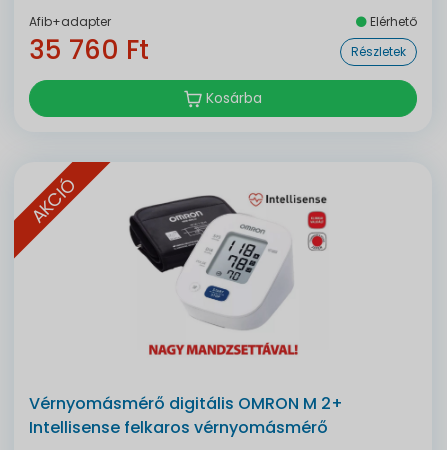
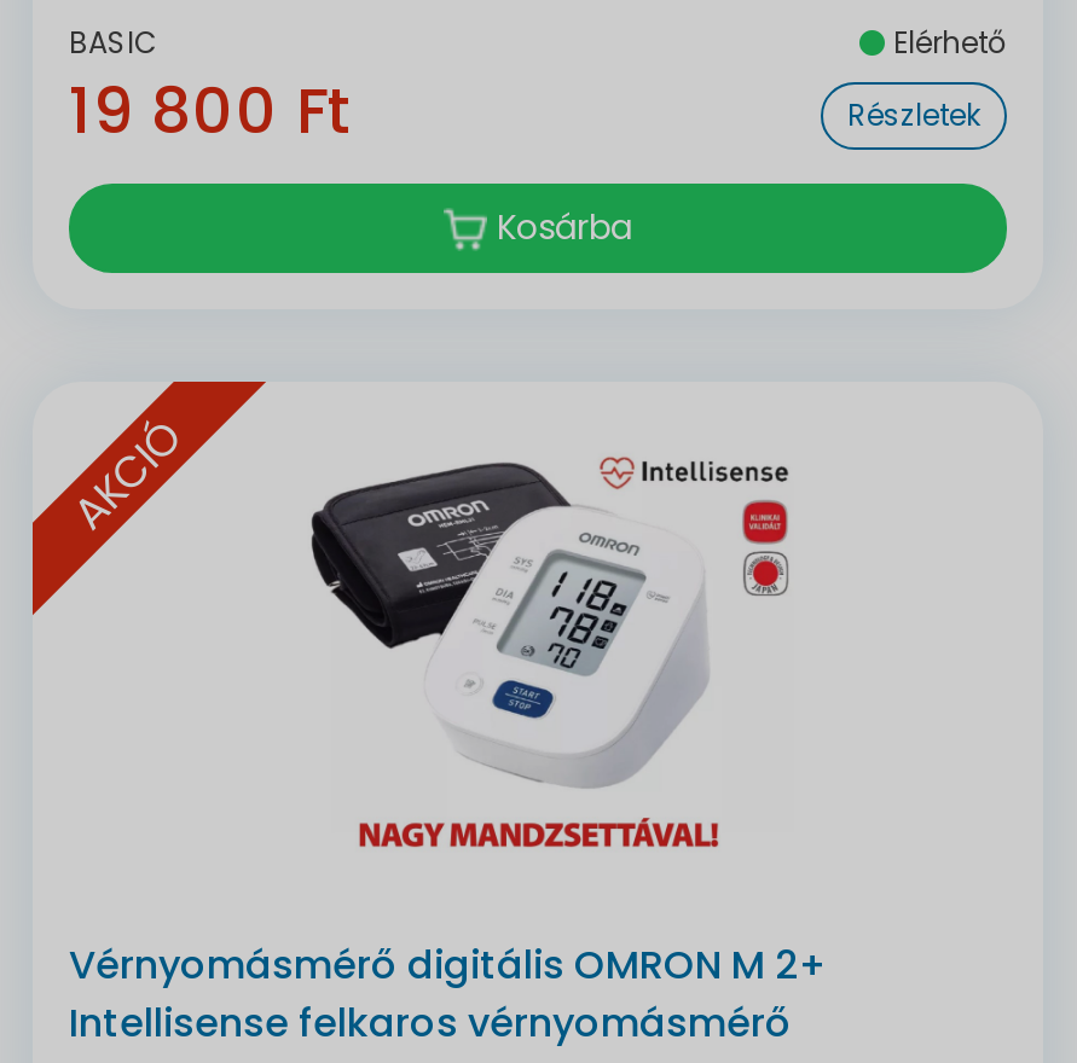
- Afib+adapter
+ BASIC

- 35 760 Ft
+ 19 800 Ft
